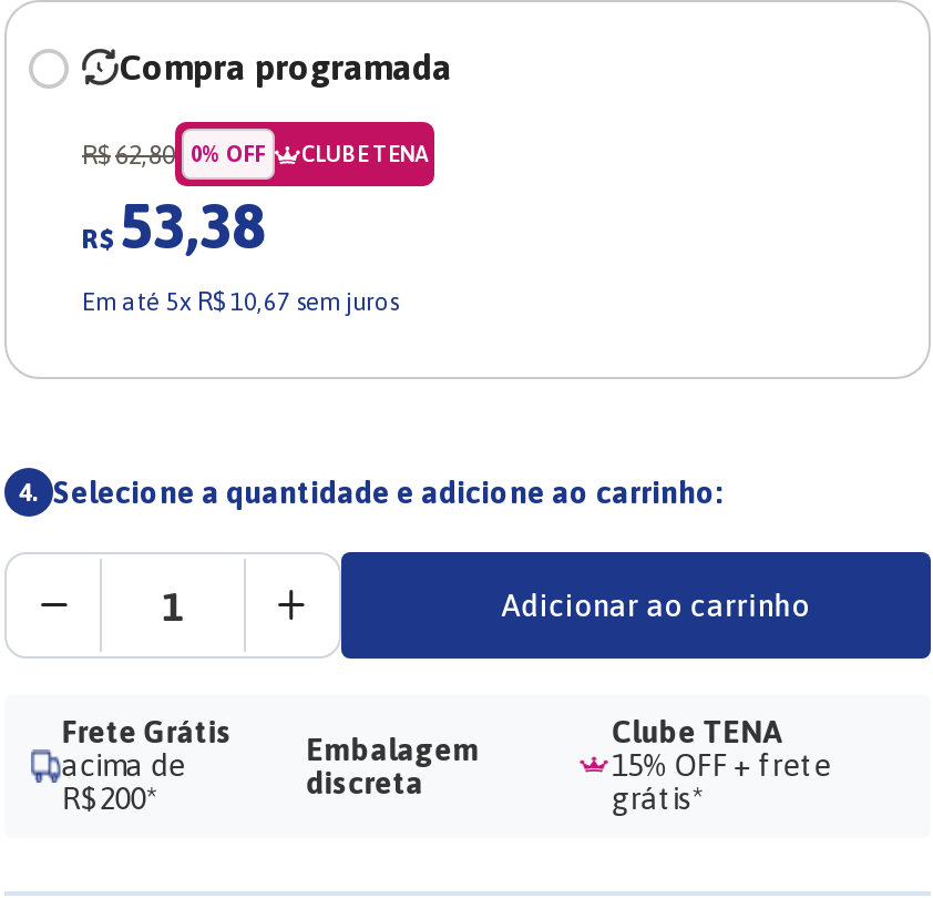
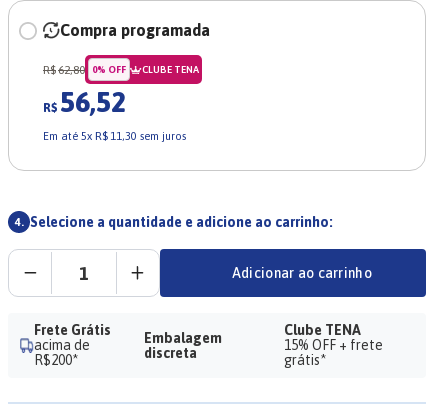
- R$ 53,38
+ R$ 56,52

- Em até 5x R$ 10,67 sem juros
+ Em até 5x R$ 11,30 sem juros
